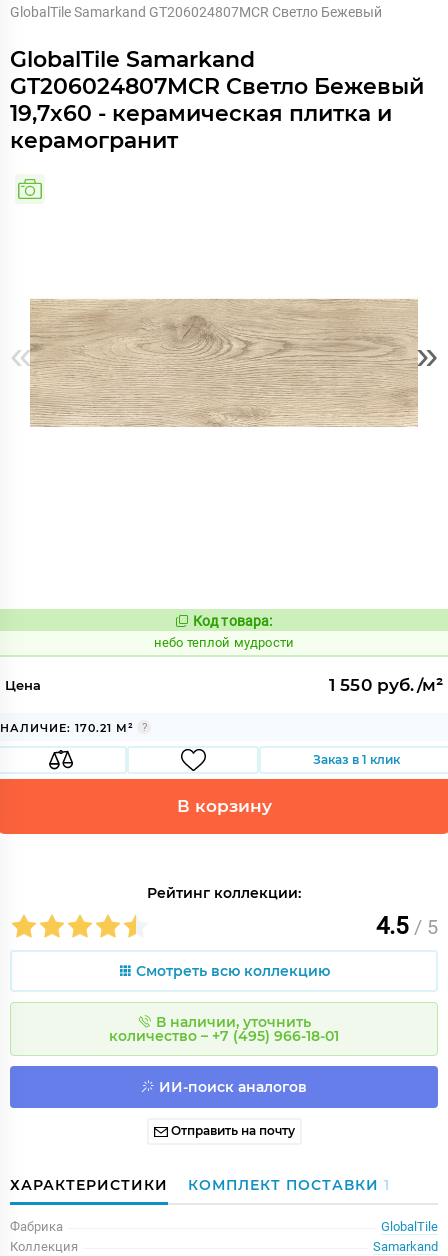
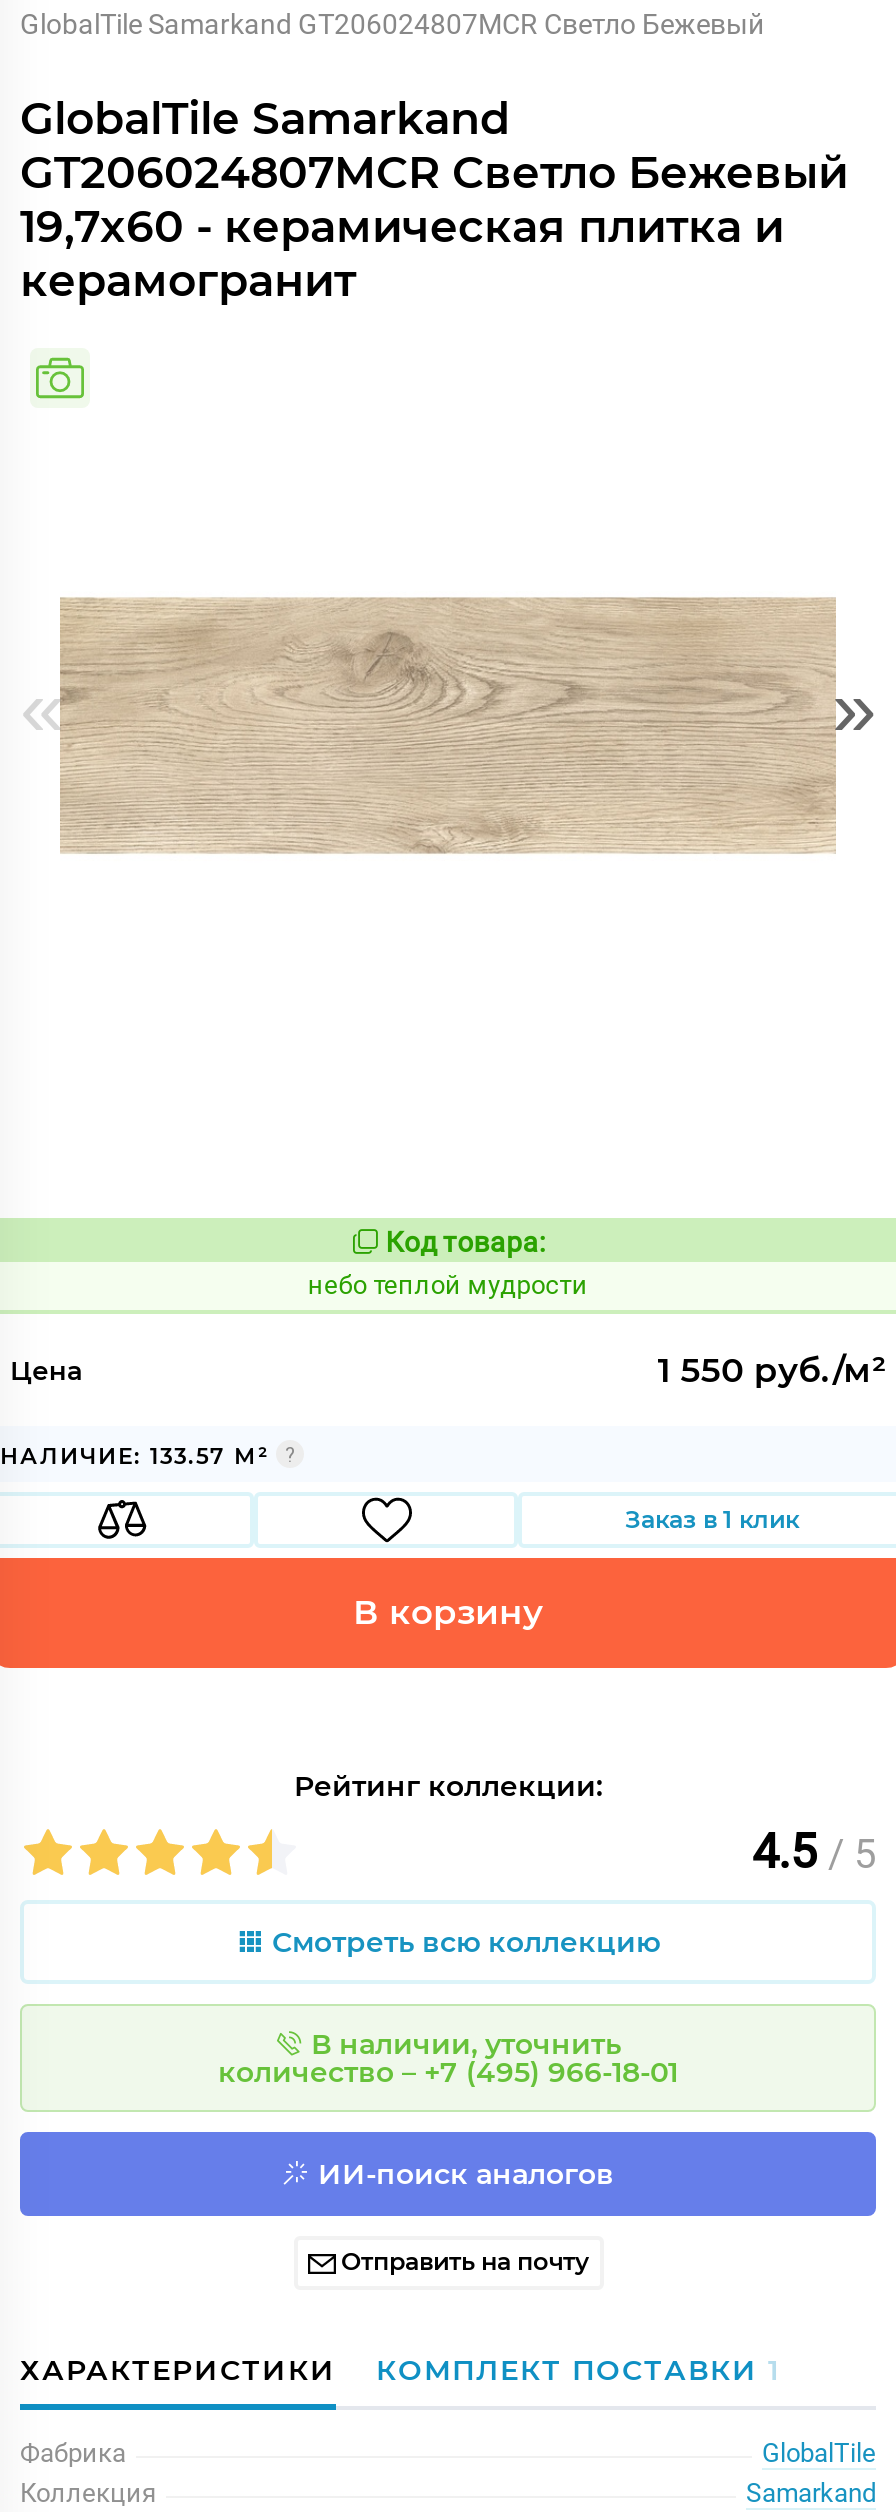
- НАЛИЧИЕ: 170.21 М²
+ НАЛИЧИЕ: 133.57 М²
